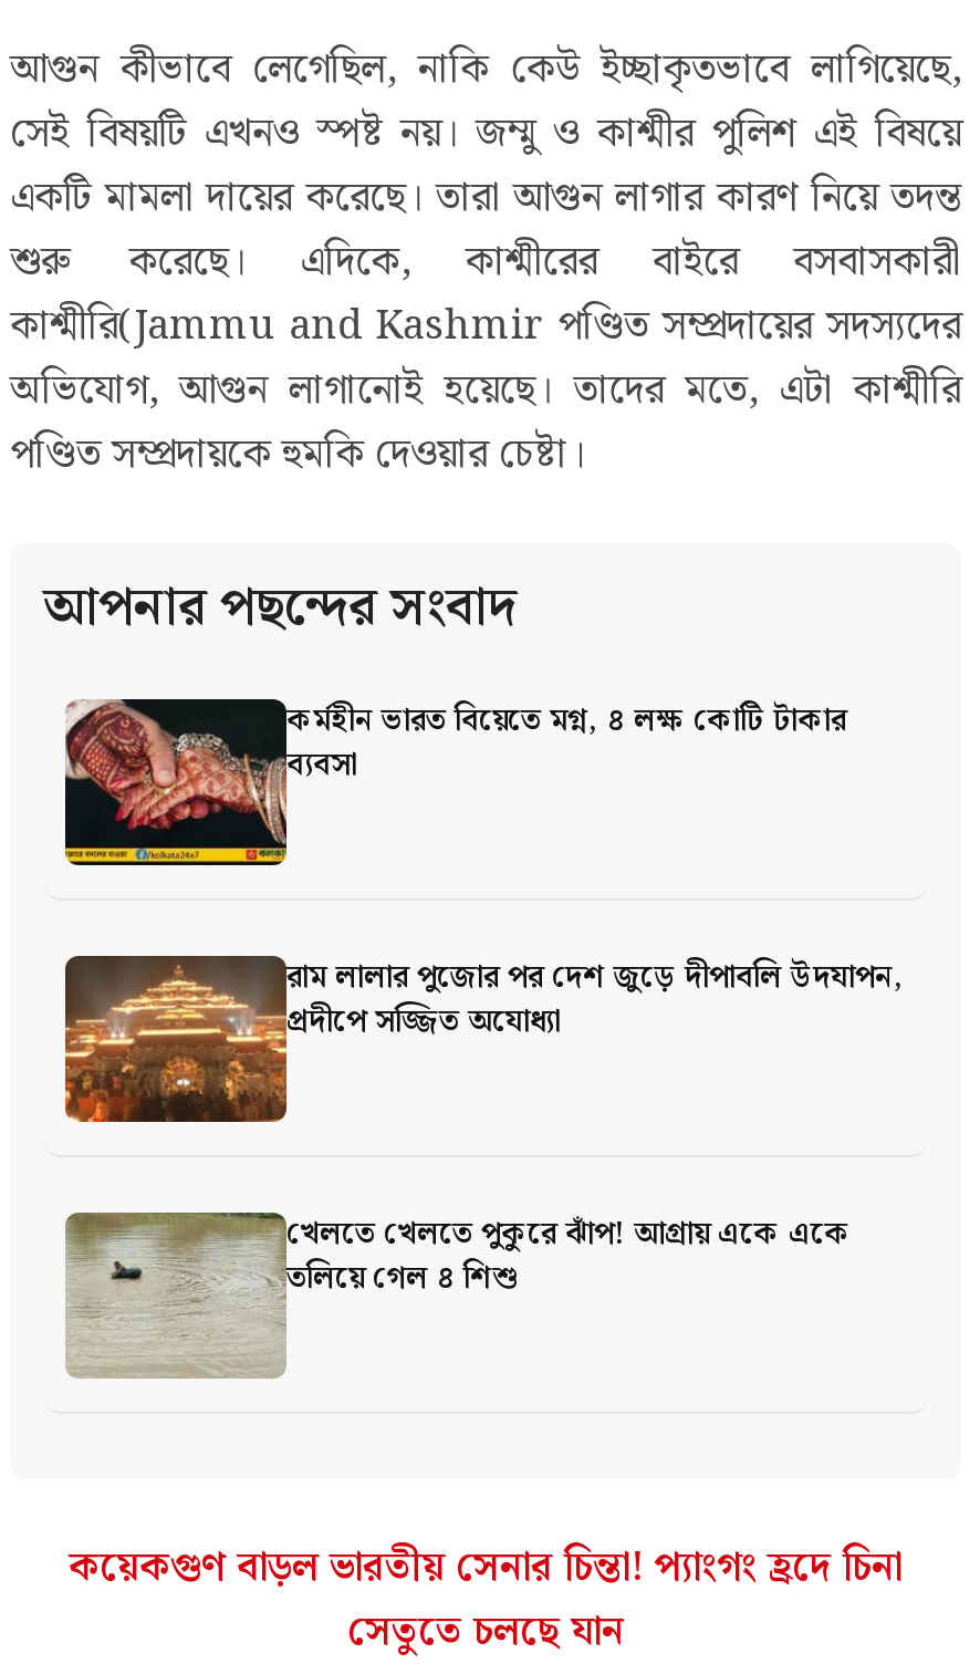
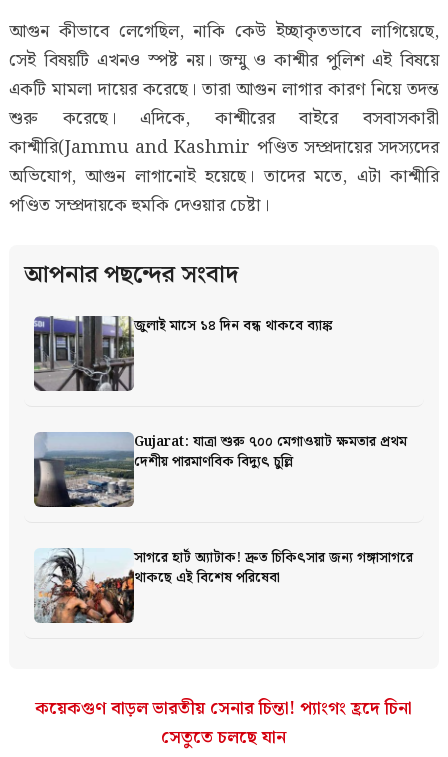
- [image]
- কর্মহীন ভারত বিয়েতে মগ্ন, ৪ লক্ষ কোটি টাকার
- ব্যবসা
+ [image]
+ জুলাই মাসে ১৪ দিন বন্ধ থাকবে ব্যাঙ্ক

- [image]
- রাম লালার পুজোর পর দেশ জুড়ে দীপাবলি উদযাপন,
- প্রদীপে সজ্জিত অযোধ্যা
+ [image]
+ Gujarat: যাত্রা শুরু ৭০০ মেগাওয়াট ক্ষমতার প্রথম
+ দেশীয় পারমাণবিক বিদ্যুৎ চুল্লি

- [image]
- খেলতে খেলতে পুকুরে ঝাঁপ! আগ্রায় একে একে
- তলিয়ে গেল ৪ শিশু
+ [image]
+ সাগরে হার্ট অ্যাটাক! দ্রুত চিকিৎসার জন্য গঙ্গাসাগরে
+ থাকছে এই বিশেষ পরিষেবা
